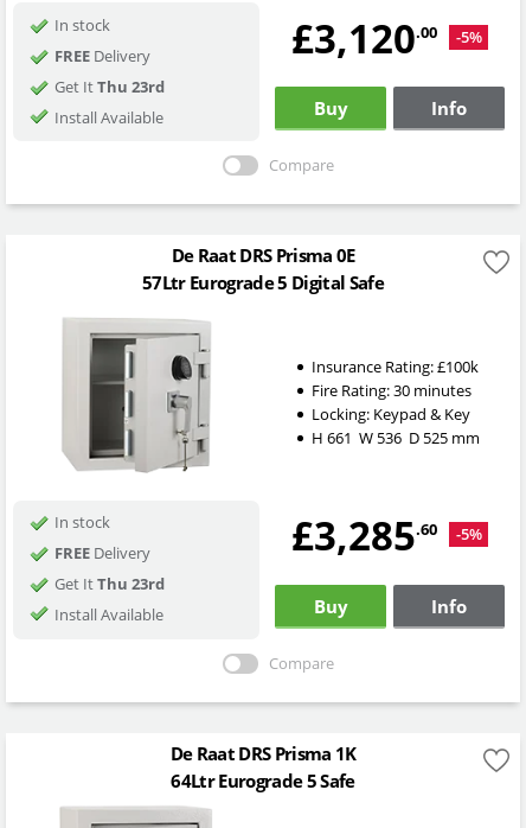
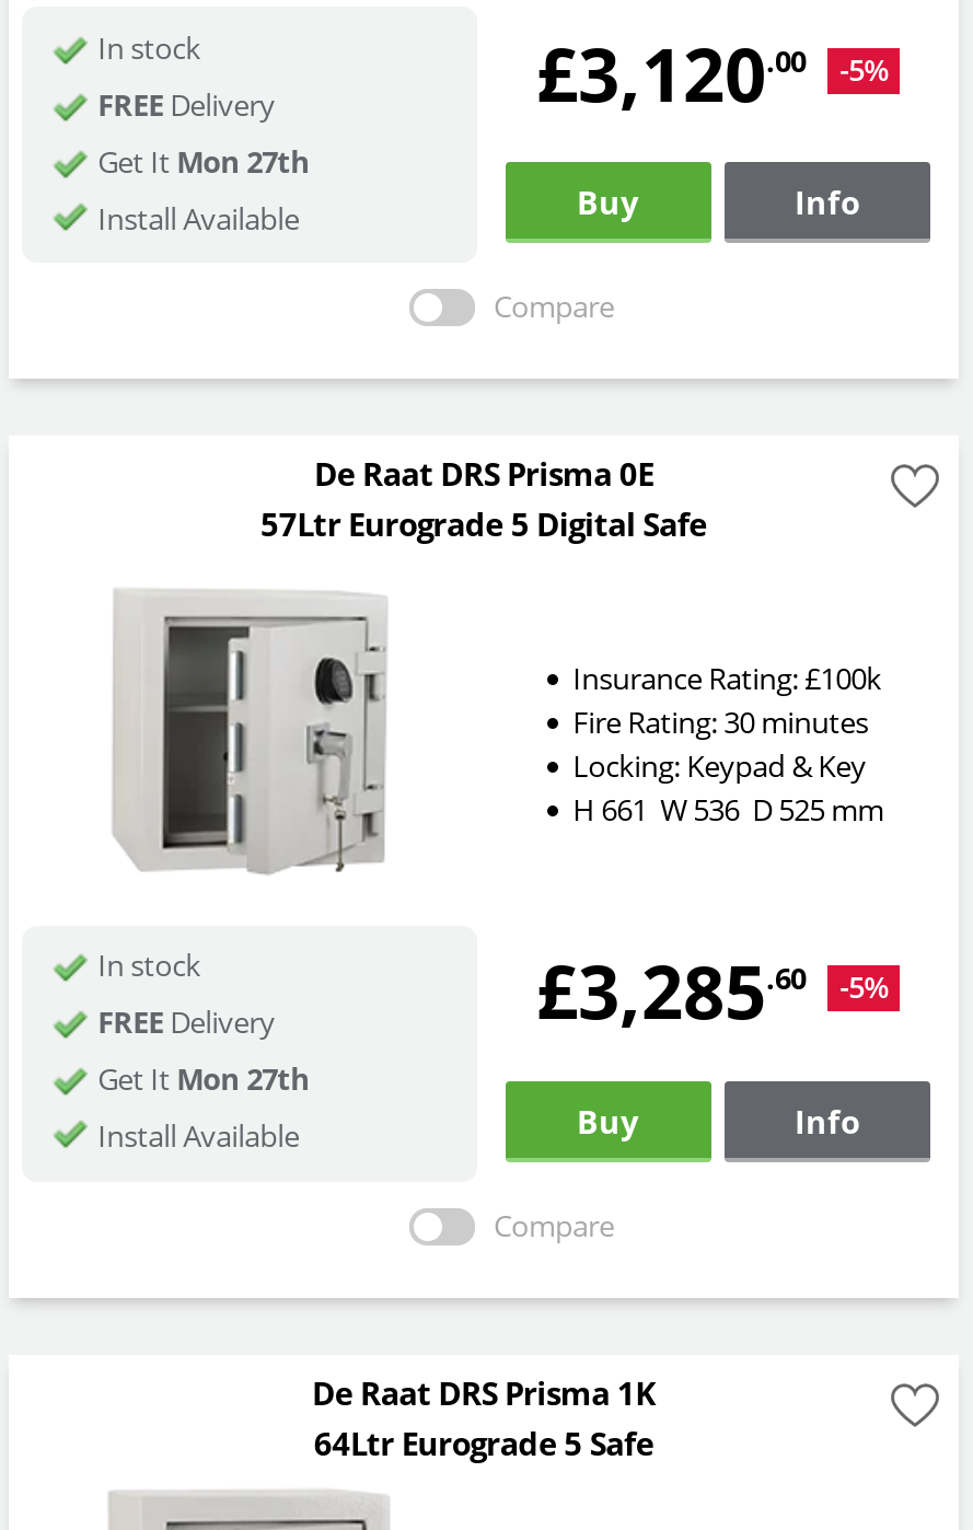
- Get It Thu 23rd
+ Get It Mon 27th

- Get It Thu 23rd
+ Get It Mon 27th
